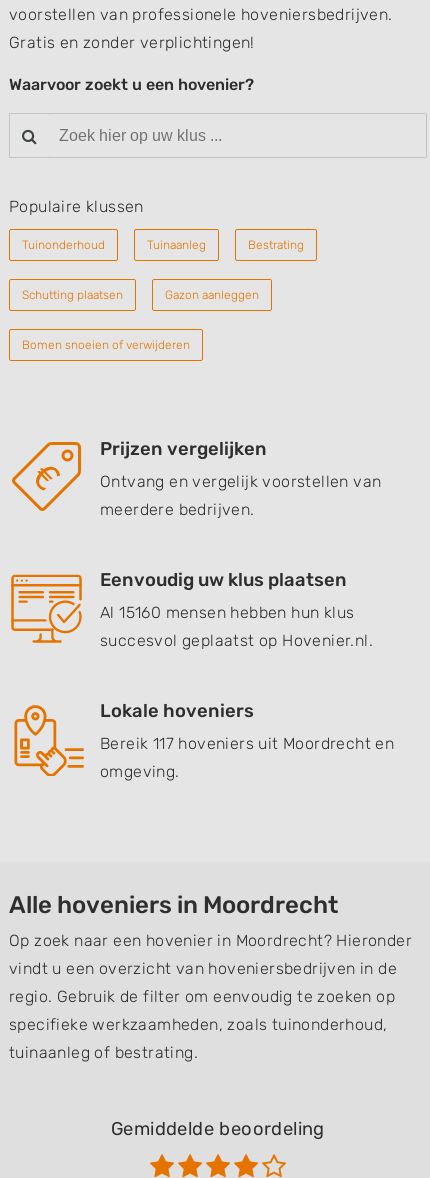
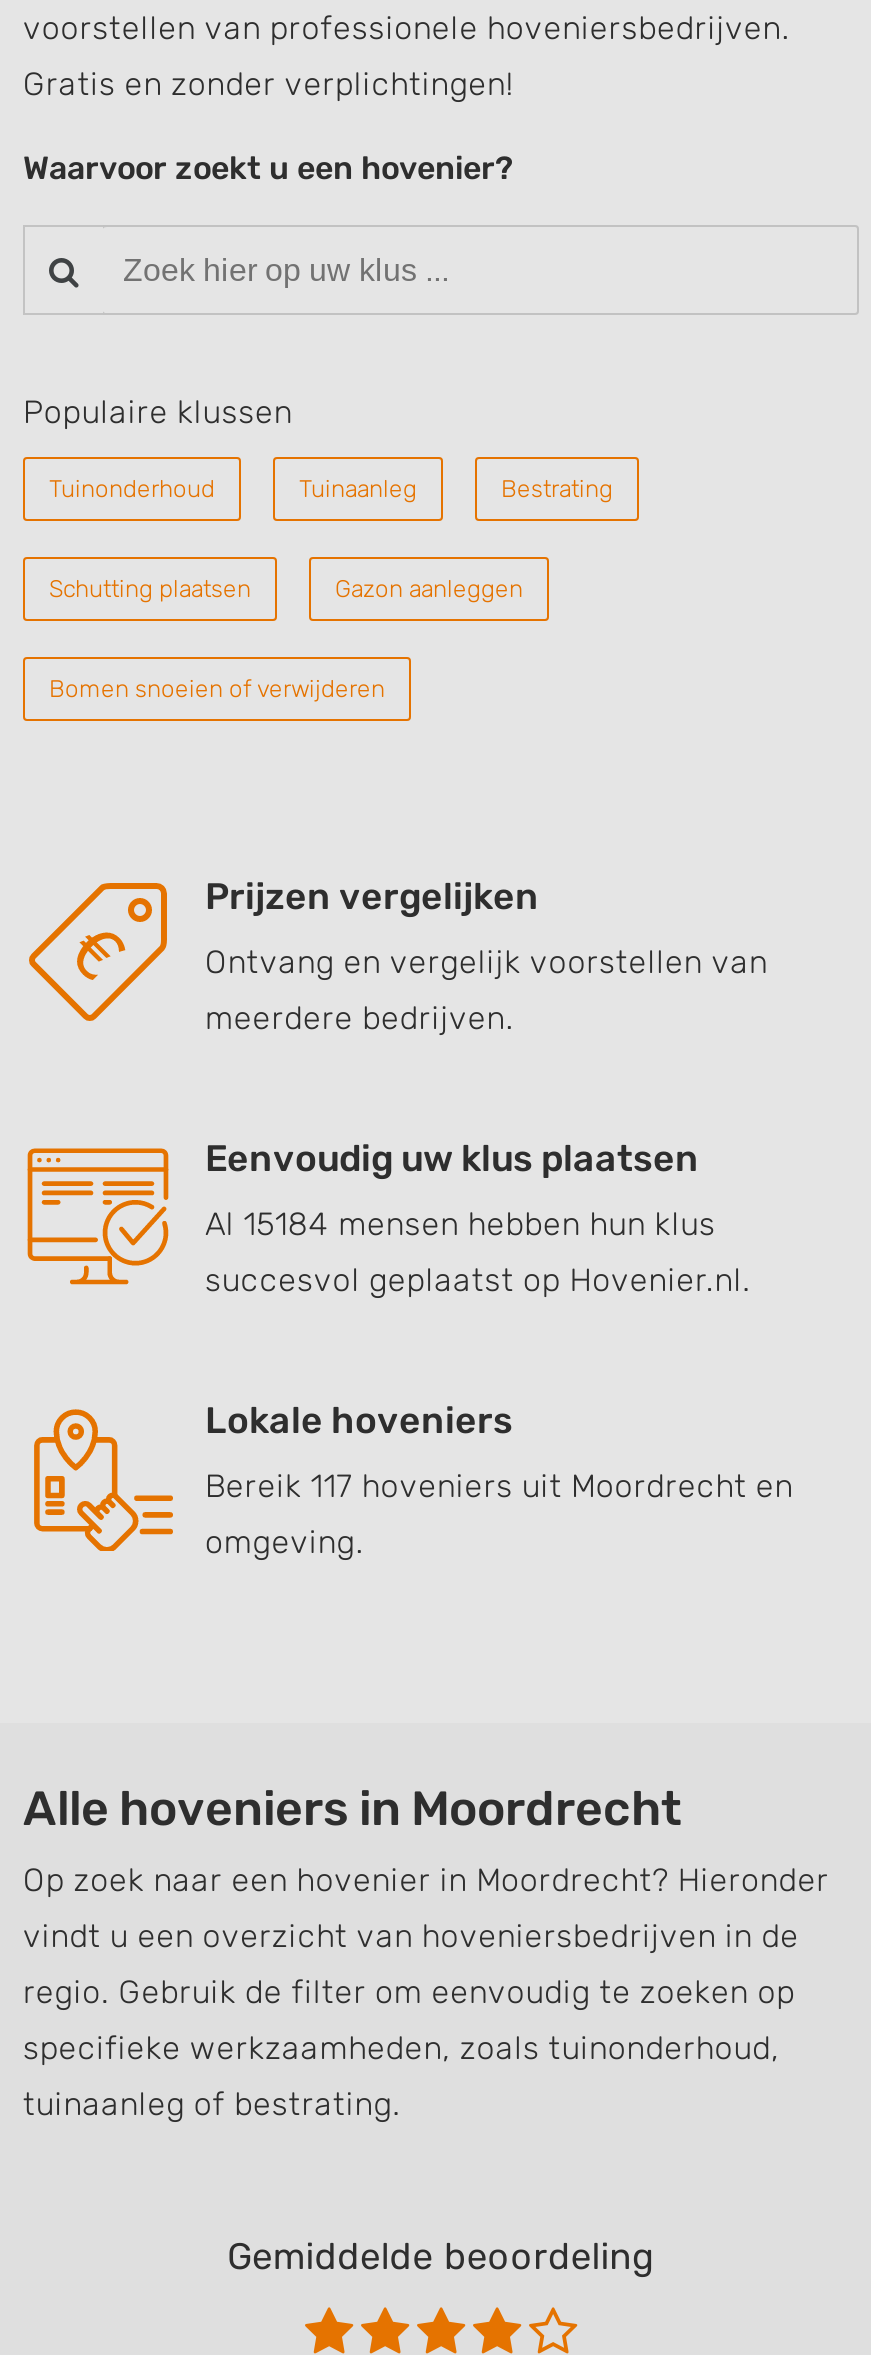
- Al 15160 mensen hebben hun klus
+ Al 15184 mensen hebben hun klus
